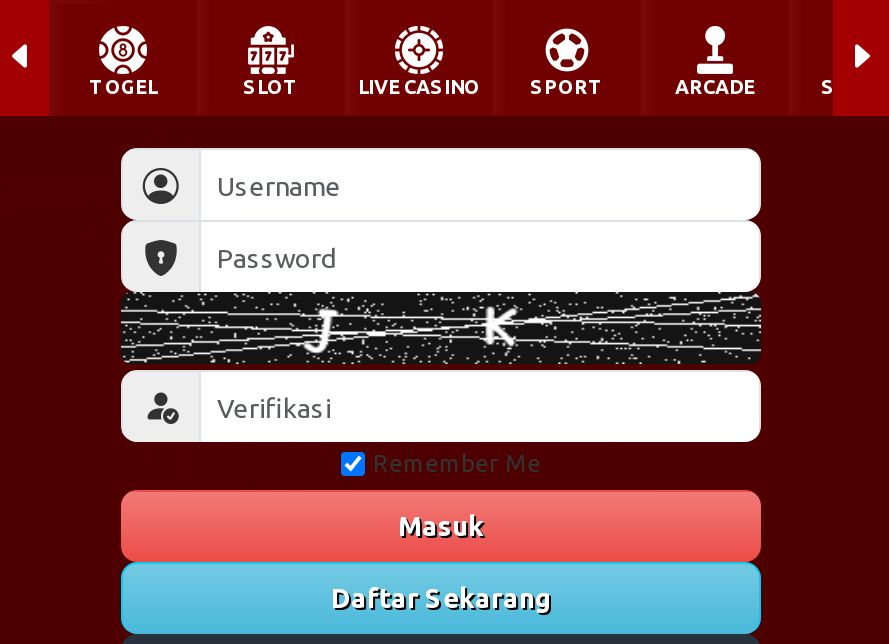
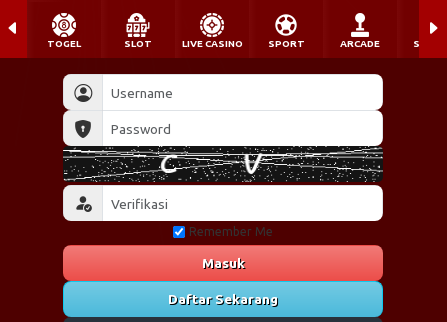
- [image]
+ [image]
